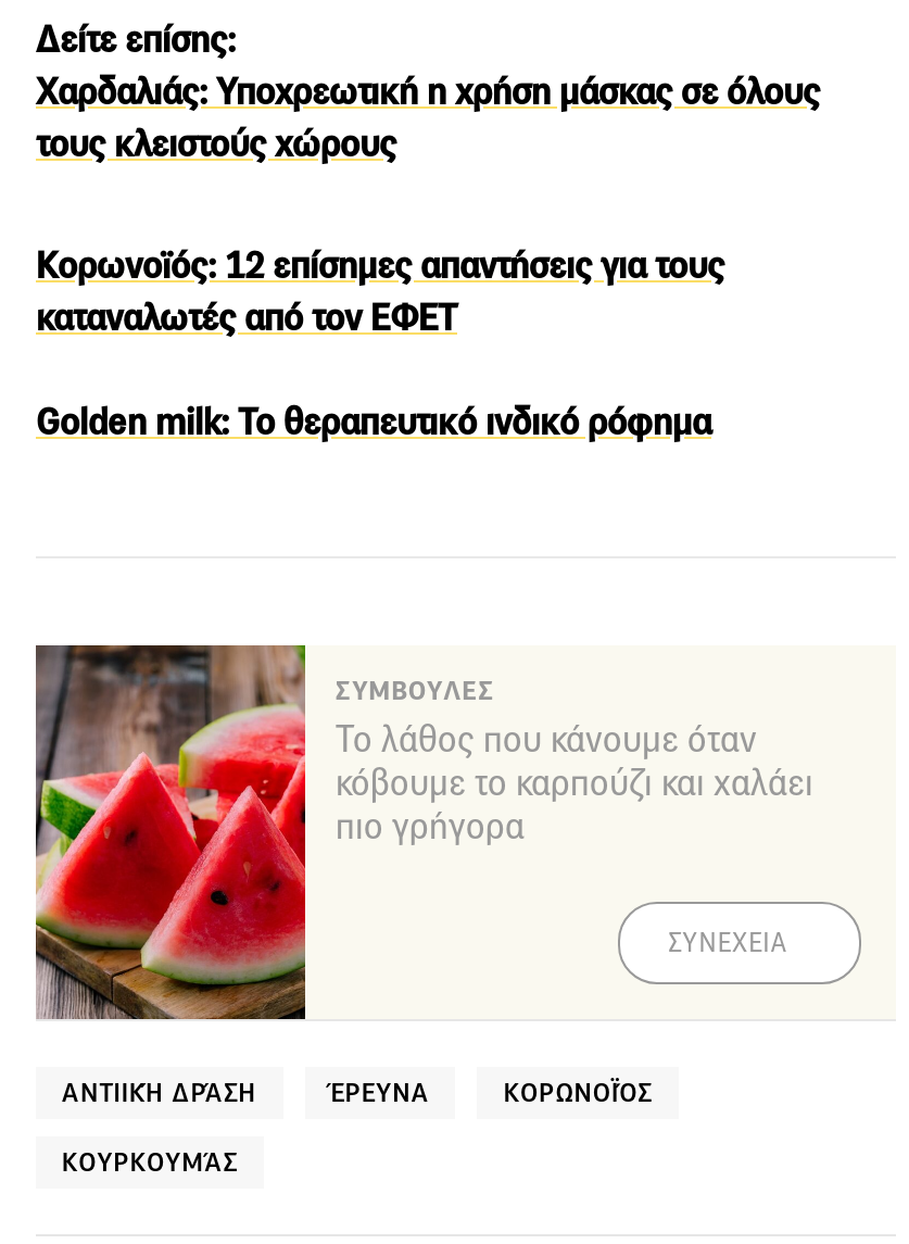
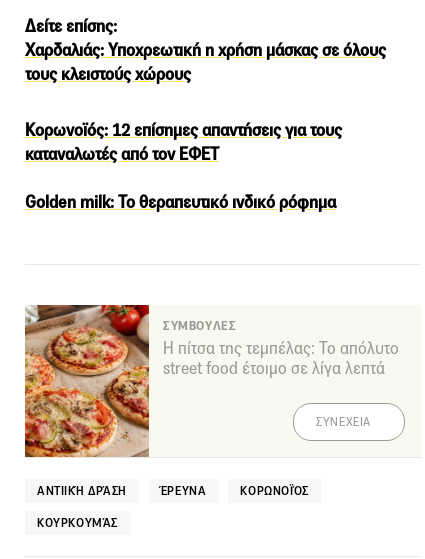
- [image]
- Το λάθος που κάνουμε όταν
- κόβουμε το καρπούζι και χαλάει
- πιο γρήγορα
+ [image]
+ Η πίτσα της τεμπέλας: Το απόλυτο
+ street food έτοιμο σε λίγα λεπτά
